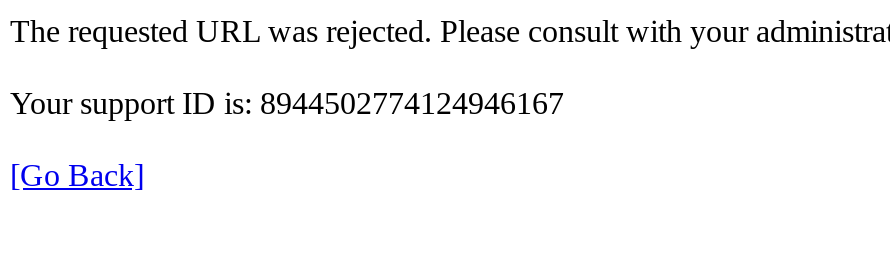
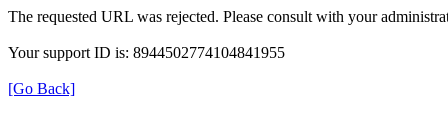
- Your support ID is: 8944502774124946167
+ Your support ID is: 8944502774104841955
